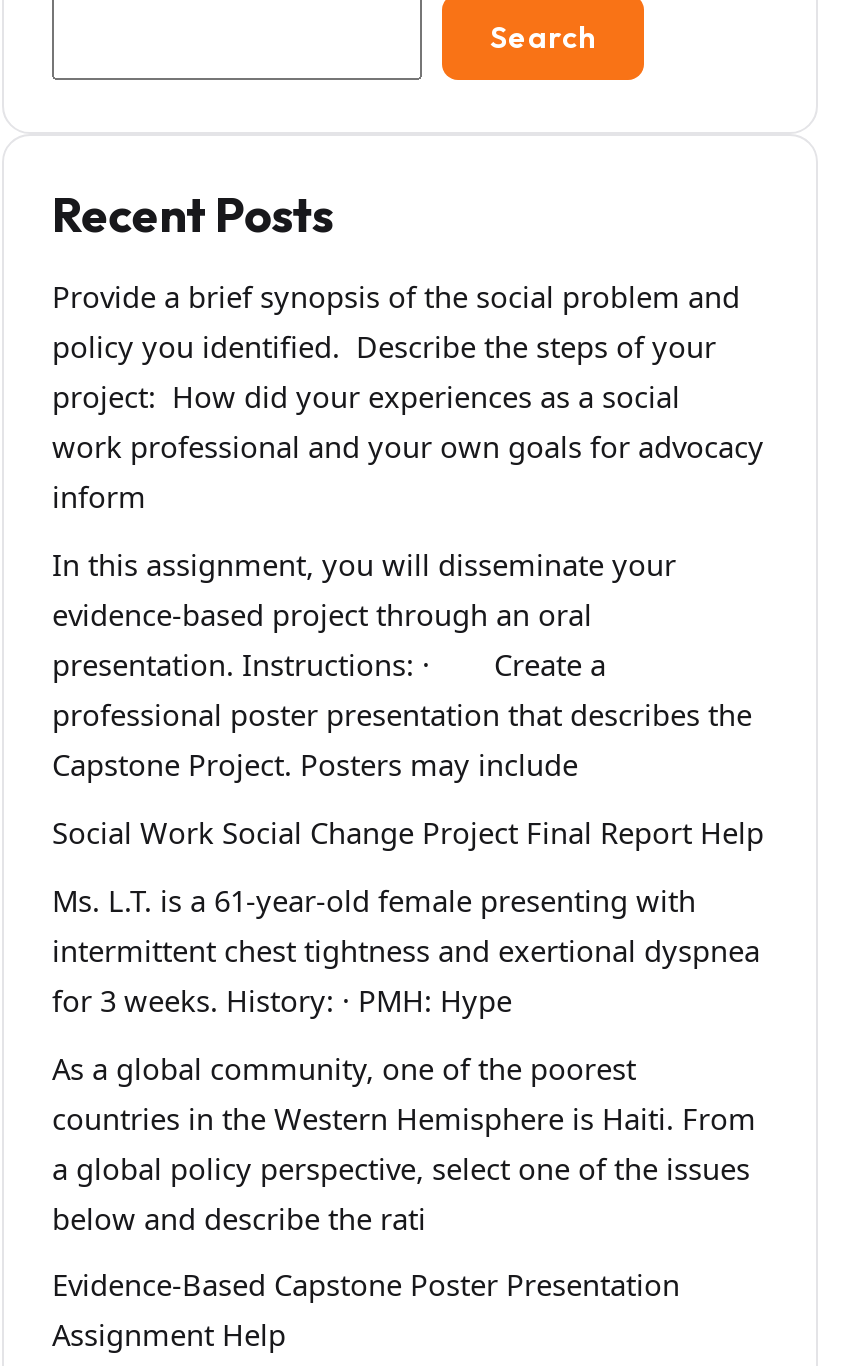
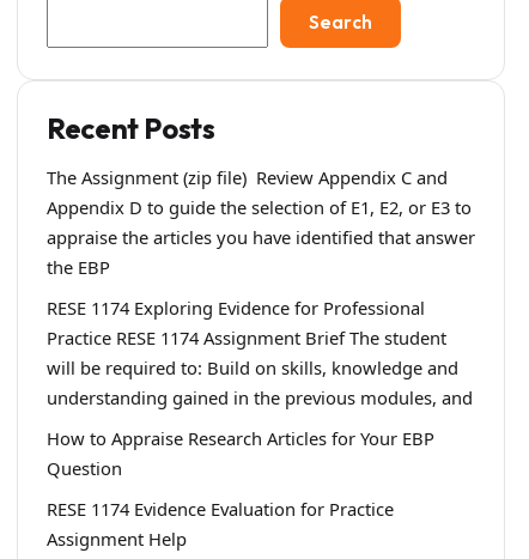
- Provide a brief synopsis of the social problem and
- policy you identified. Describe the steps of your
- project: How did your experiences as a social
- work professional and your own goals for advocacy
- inform
- In this assignment, you will disseminate your
- evidence-based project through an oral
- presentation. Instructions: · Create a
- professional poster presentation that describes the
- Capstone Project. Posters may include
- Social Work Social Change Project Final Report Help
- Ms. L.T. is a 61-year-old female presenting with
- intermittent chest tightness and exertional dyspnea
- for 3 weeks. History: · PMH: Hype
- As a global community, one of the poorest
- countries in the Western Hemisphere is Haiti. From
- a global policy perspective, select one of the issues
- below and describe the rati
- Evidence-Based Capstone Poster Presentation
+ The Assignment (zip file) Review Appendix C and
+ Appendix D to guide the selection of E1, E2, or E3 to
+ appraise the articles you have identified that answer
+ the EBP
+ RESE 1174 Exploring Evidence for Professional
+ Practice RESE 1174 Assignment Brief The student
+ will be required to: Build on skills, knowledge and
+ understanding gained in the previous modules, and
+ How to Appraise Research Articles for Your EBP
+ Question
+ RESE 1174 Evidence Evaluation for Practice
